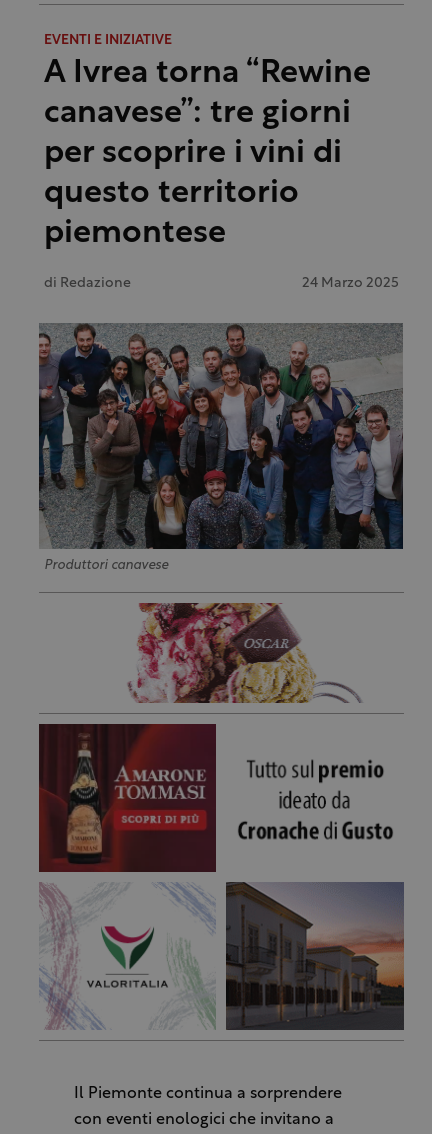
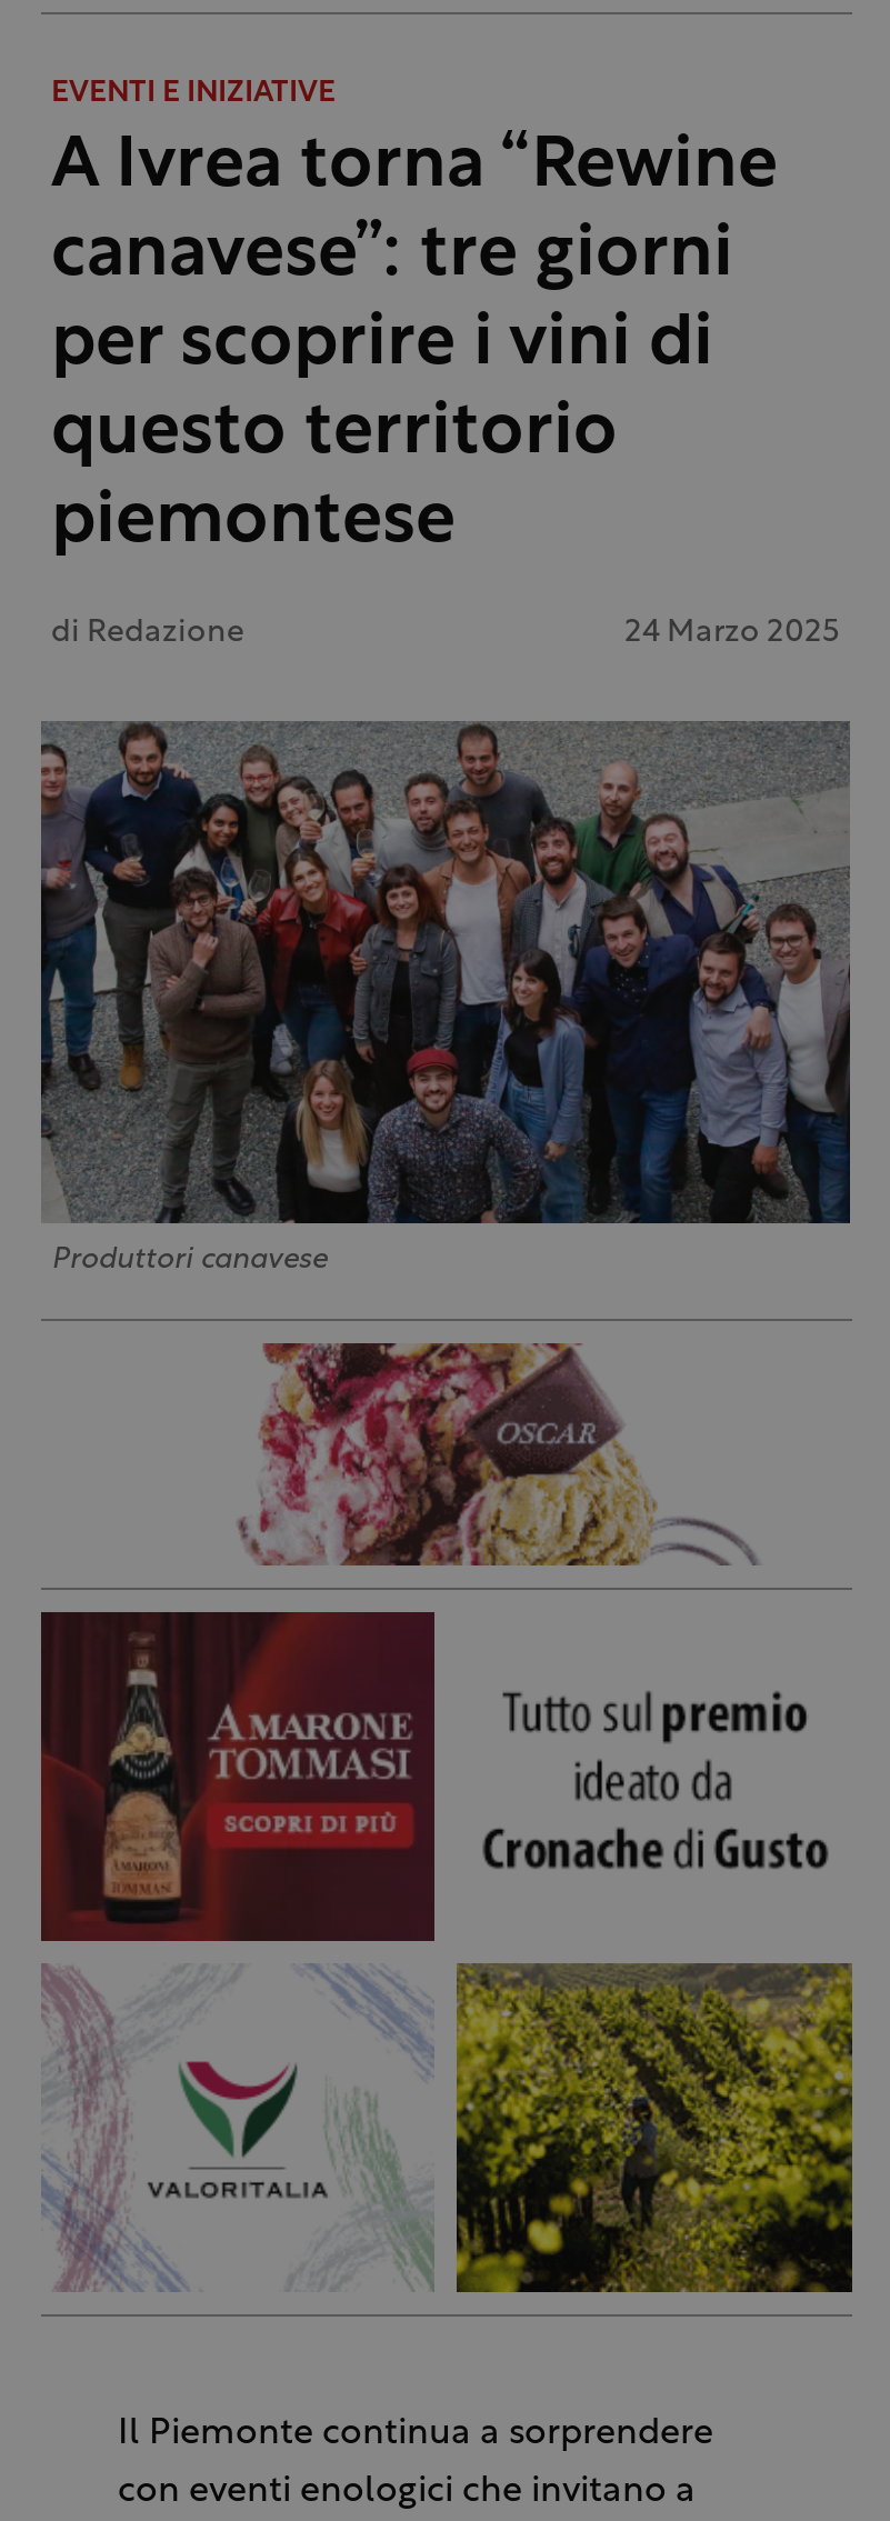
- [image]
+ [image]
